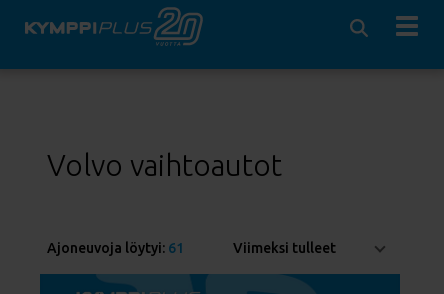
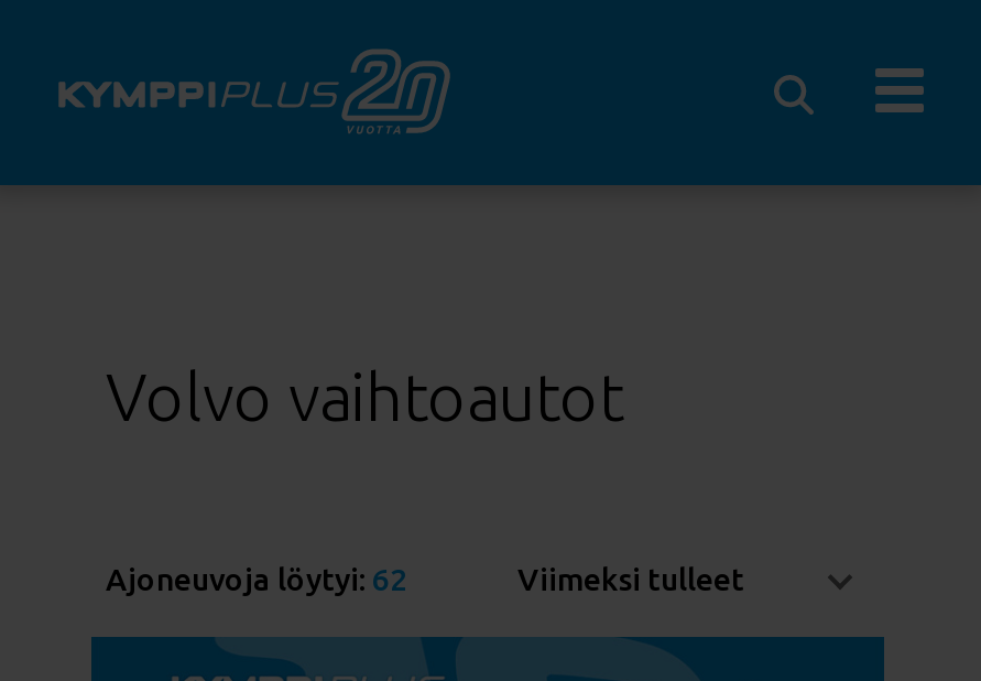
- Ajoneuvoja löytyi: 61
+ Ajoneuvoja löytyi: 62
